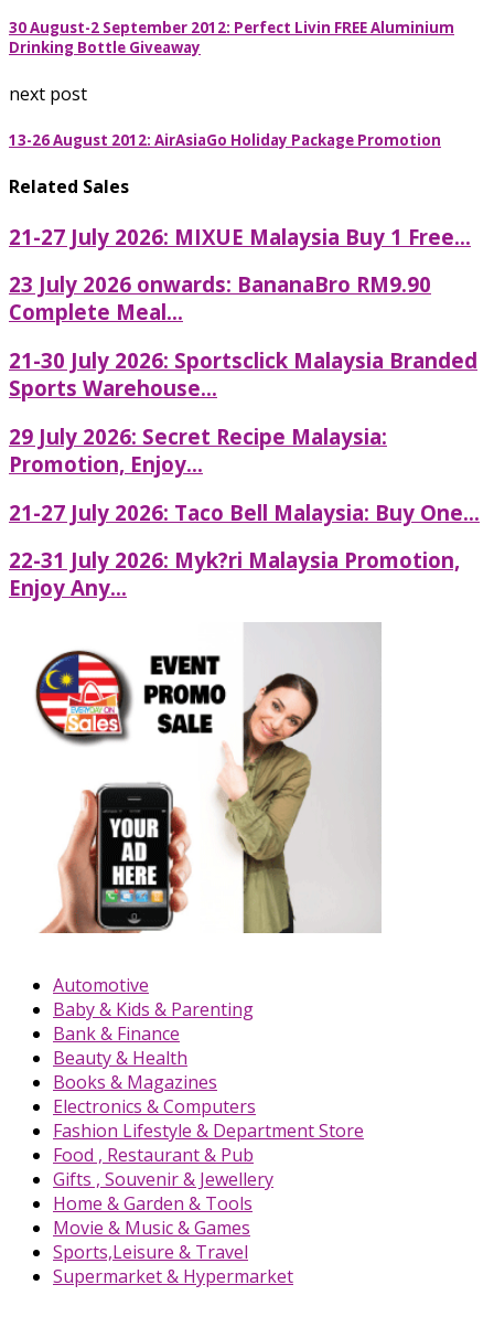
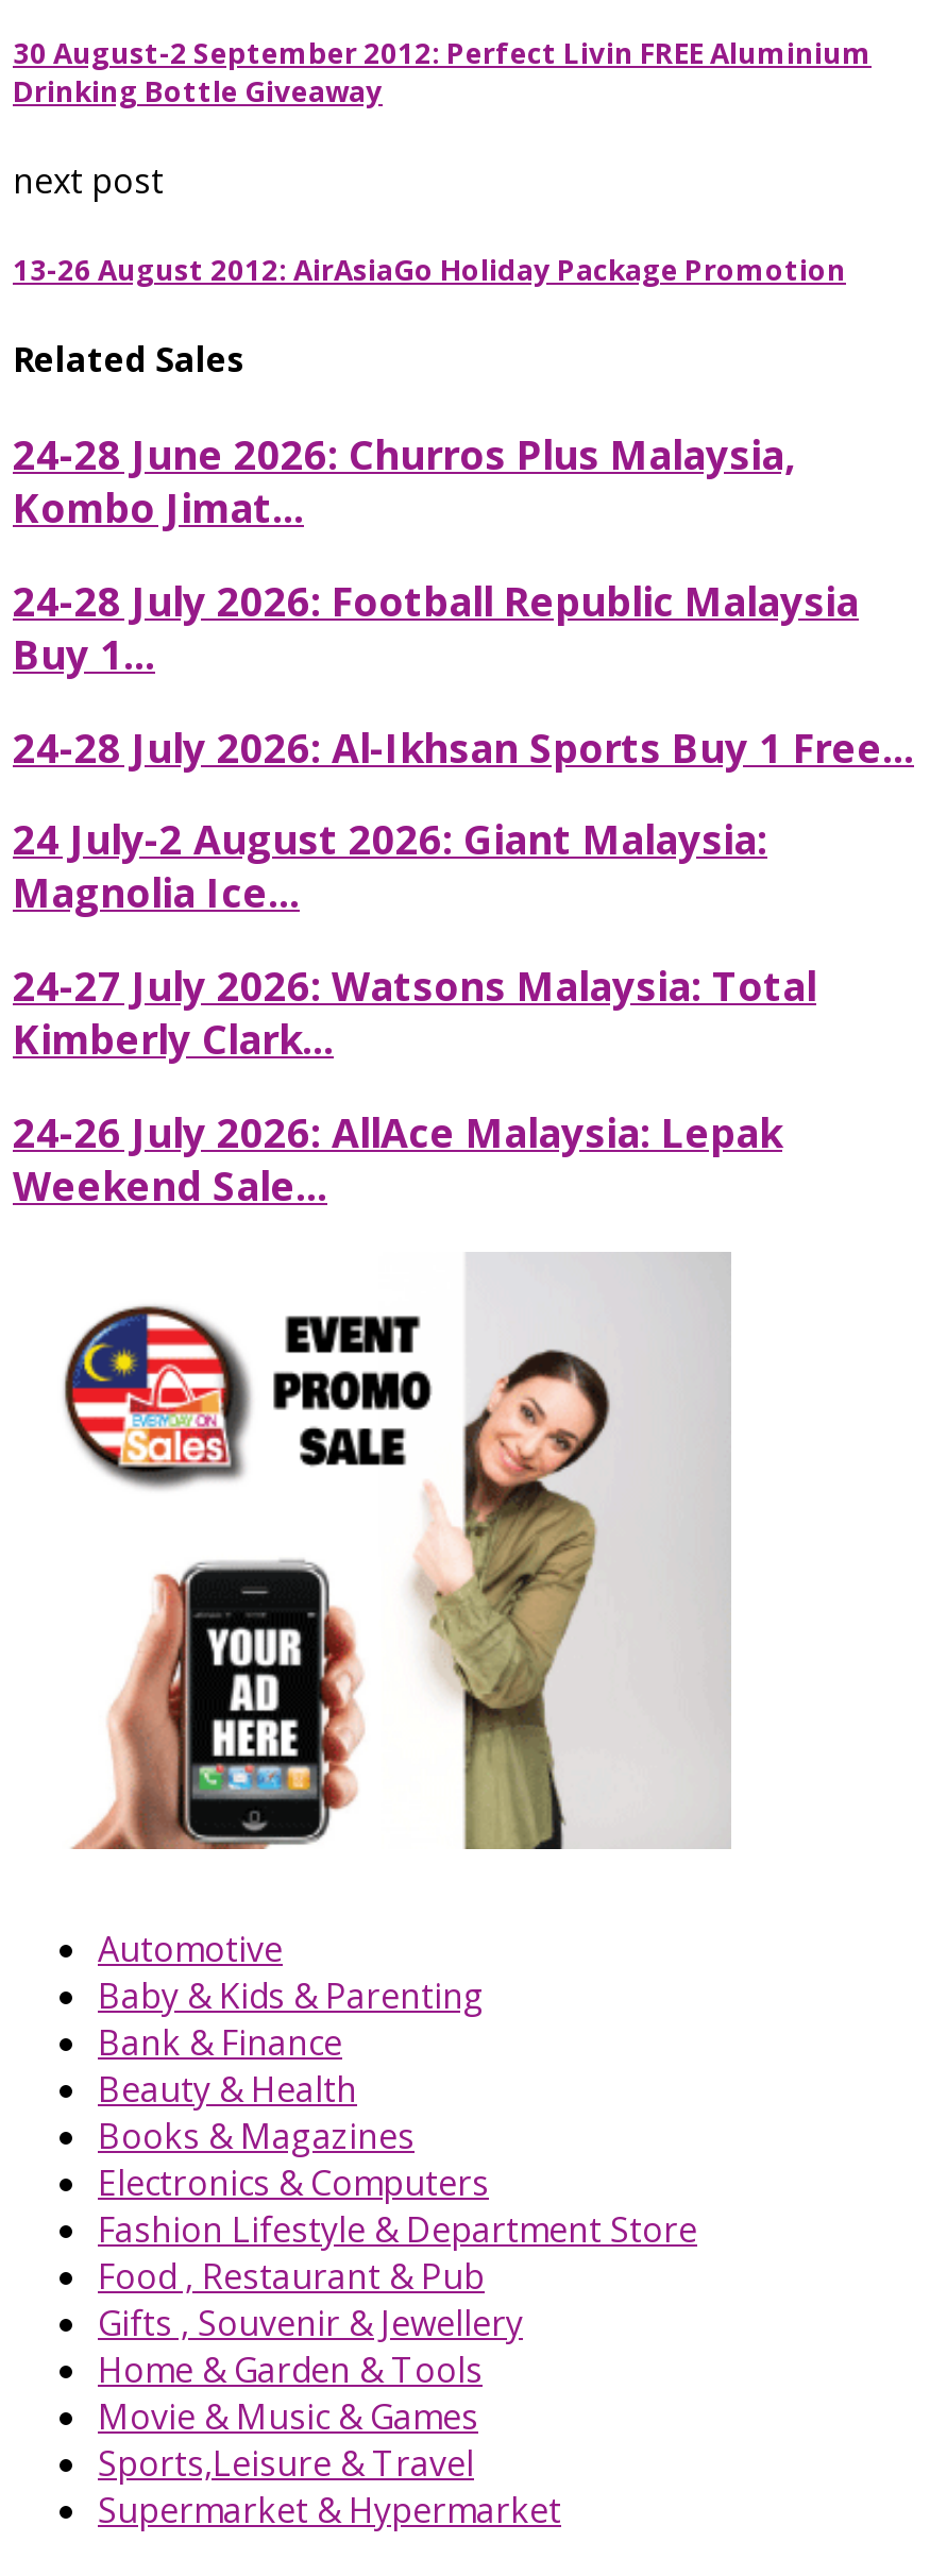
- 21-27 July 2026: MIXUE Malaysia Buy 1 Free...
+ 24-28 June 2026: Churros Plus Malaysia,
+ Kombo Jimat...

- 23 July 2026 onwards: BananaBro RM9.90
- Complete Meal...
+ 24-28 July 2026: Football Republic Malaysia
+ Buy 1...

- 21-30 July 2026: Sportsclick Malaysia Branded
- Sports Warehouse...
+ 24-28 July 2026: Al-Ikhsan Sports Buy 1 Free...

- 29 July 2026: Secret Recipe Malaysia:
- Promotion, Enjoy...
+ 24 July-2 August 2026: Giant Malaysia:
+ Magnolia Ice...

- 21-27 July 2026: Taco Bell Malaysia: Buy One...
+ 24-27 July 2026: Watsons Malaysia: Total
+ Kimberly Clark...

- 22-31 July 2026: Myk?ri Malaysia Promotion,
- Enjoy Any...
+ 24-26 July 2026: AllAce Malaysia: Lepak
+ Weekend Sale...
